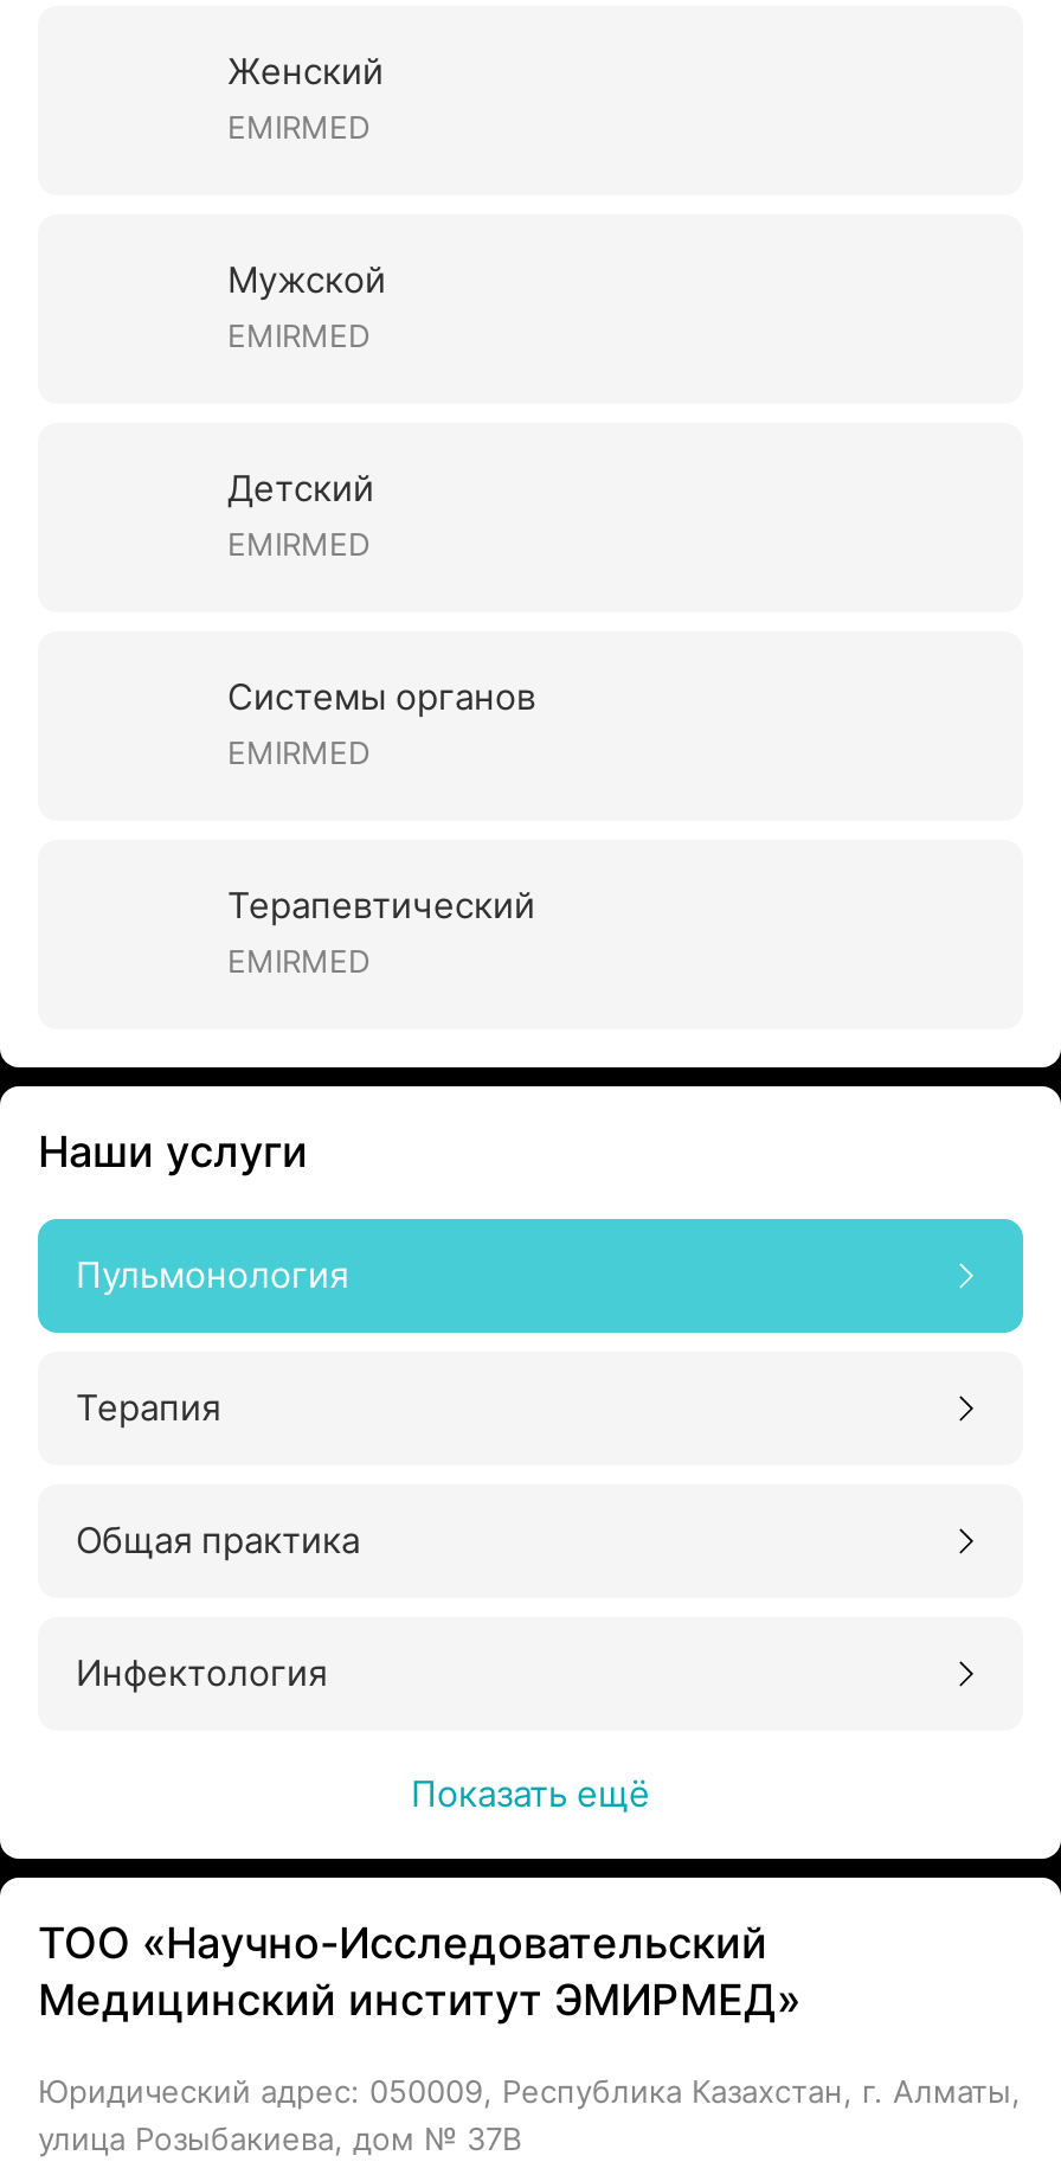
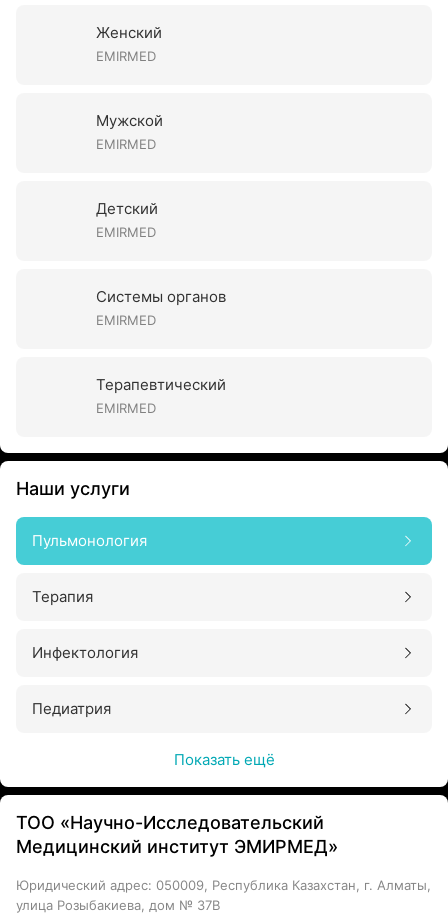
- Общая практика

moved up: Инфектология

+ Педиатрия
